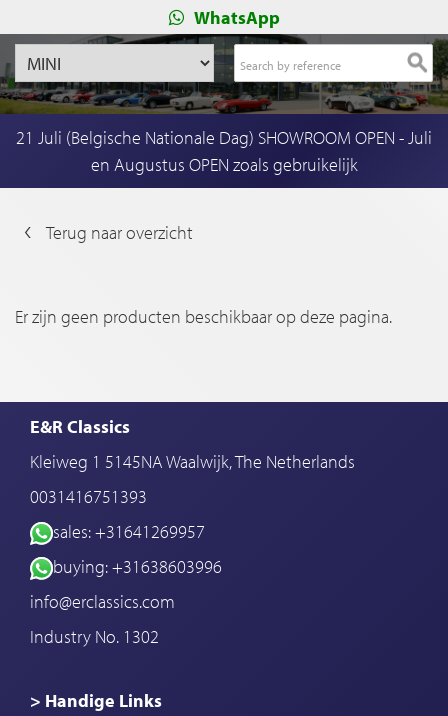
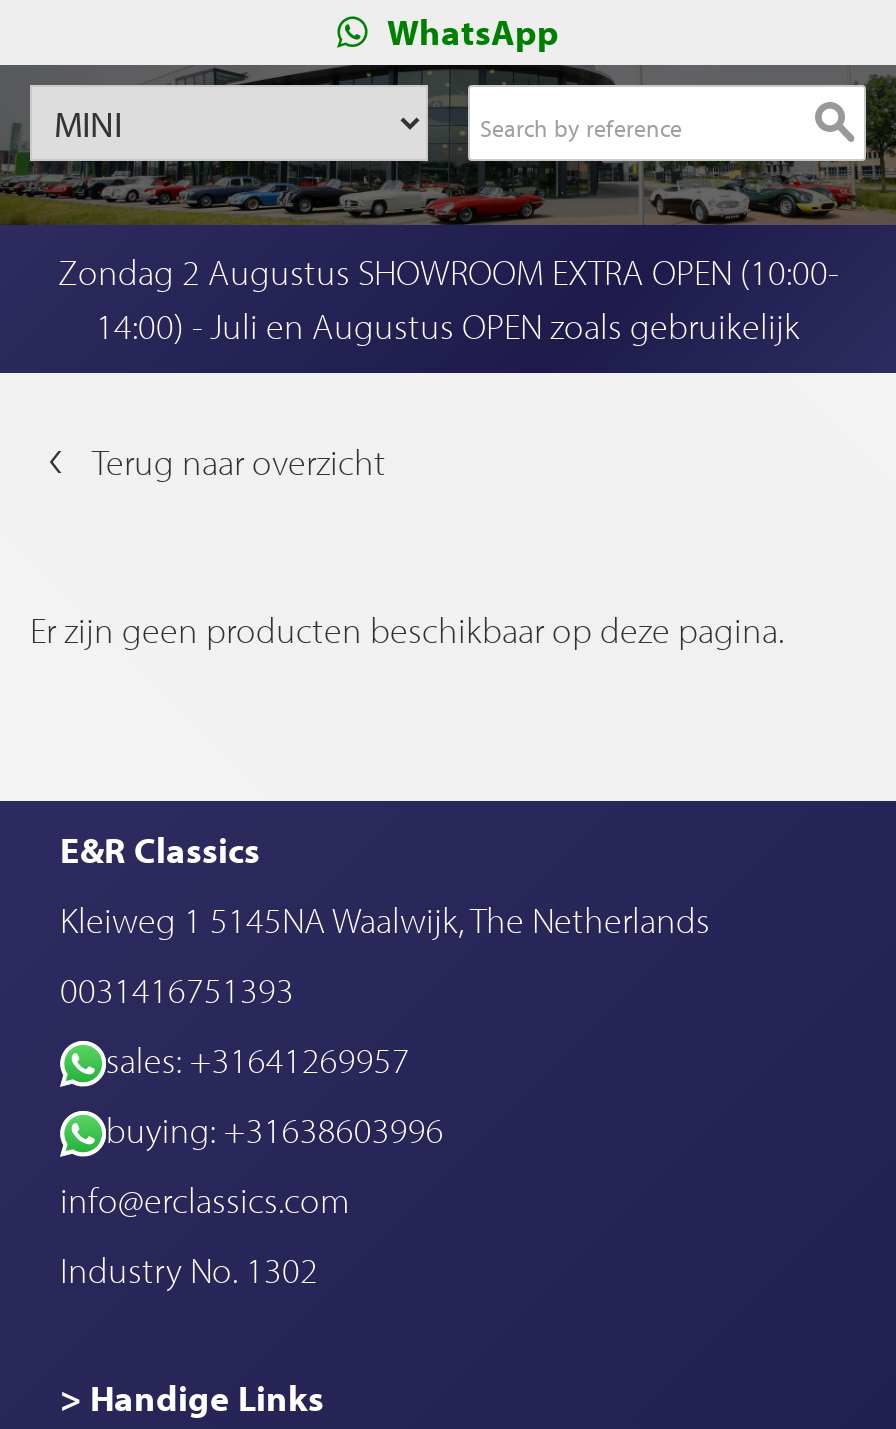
- 21 Juli (Belgische Nationale Dag) SHOWROOM OPEN - Juli
- en Augustus OPEN zoals gebruikelijk
+ Zondag 2 Augustus SHOWROOM EXTRA OPEN (10:00-
+ 14:00) - Juli en Augustus OPEN zoals gebruikelijk
